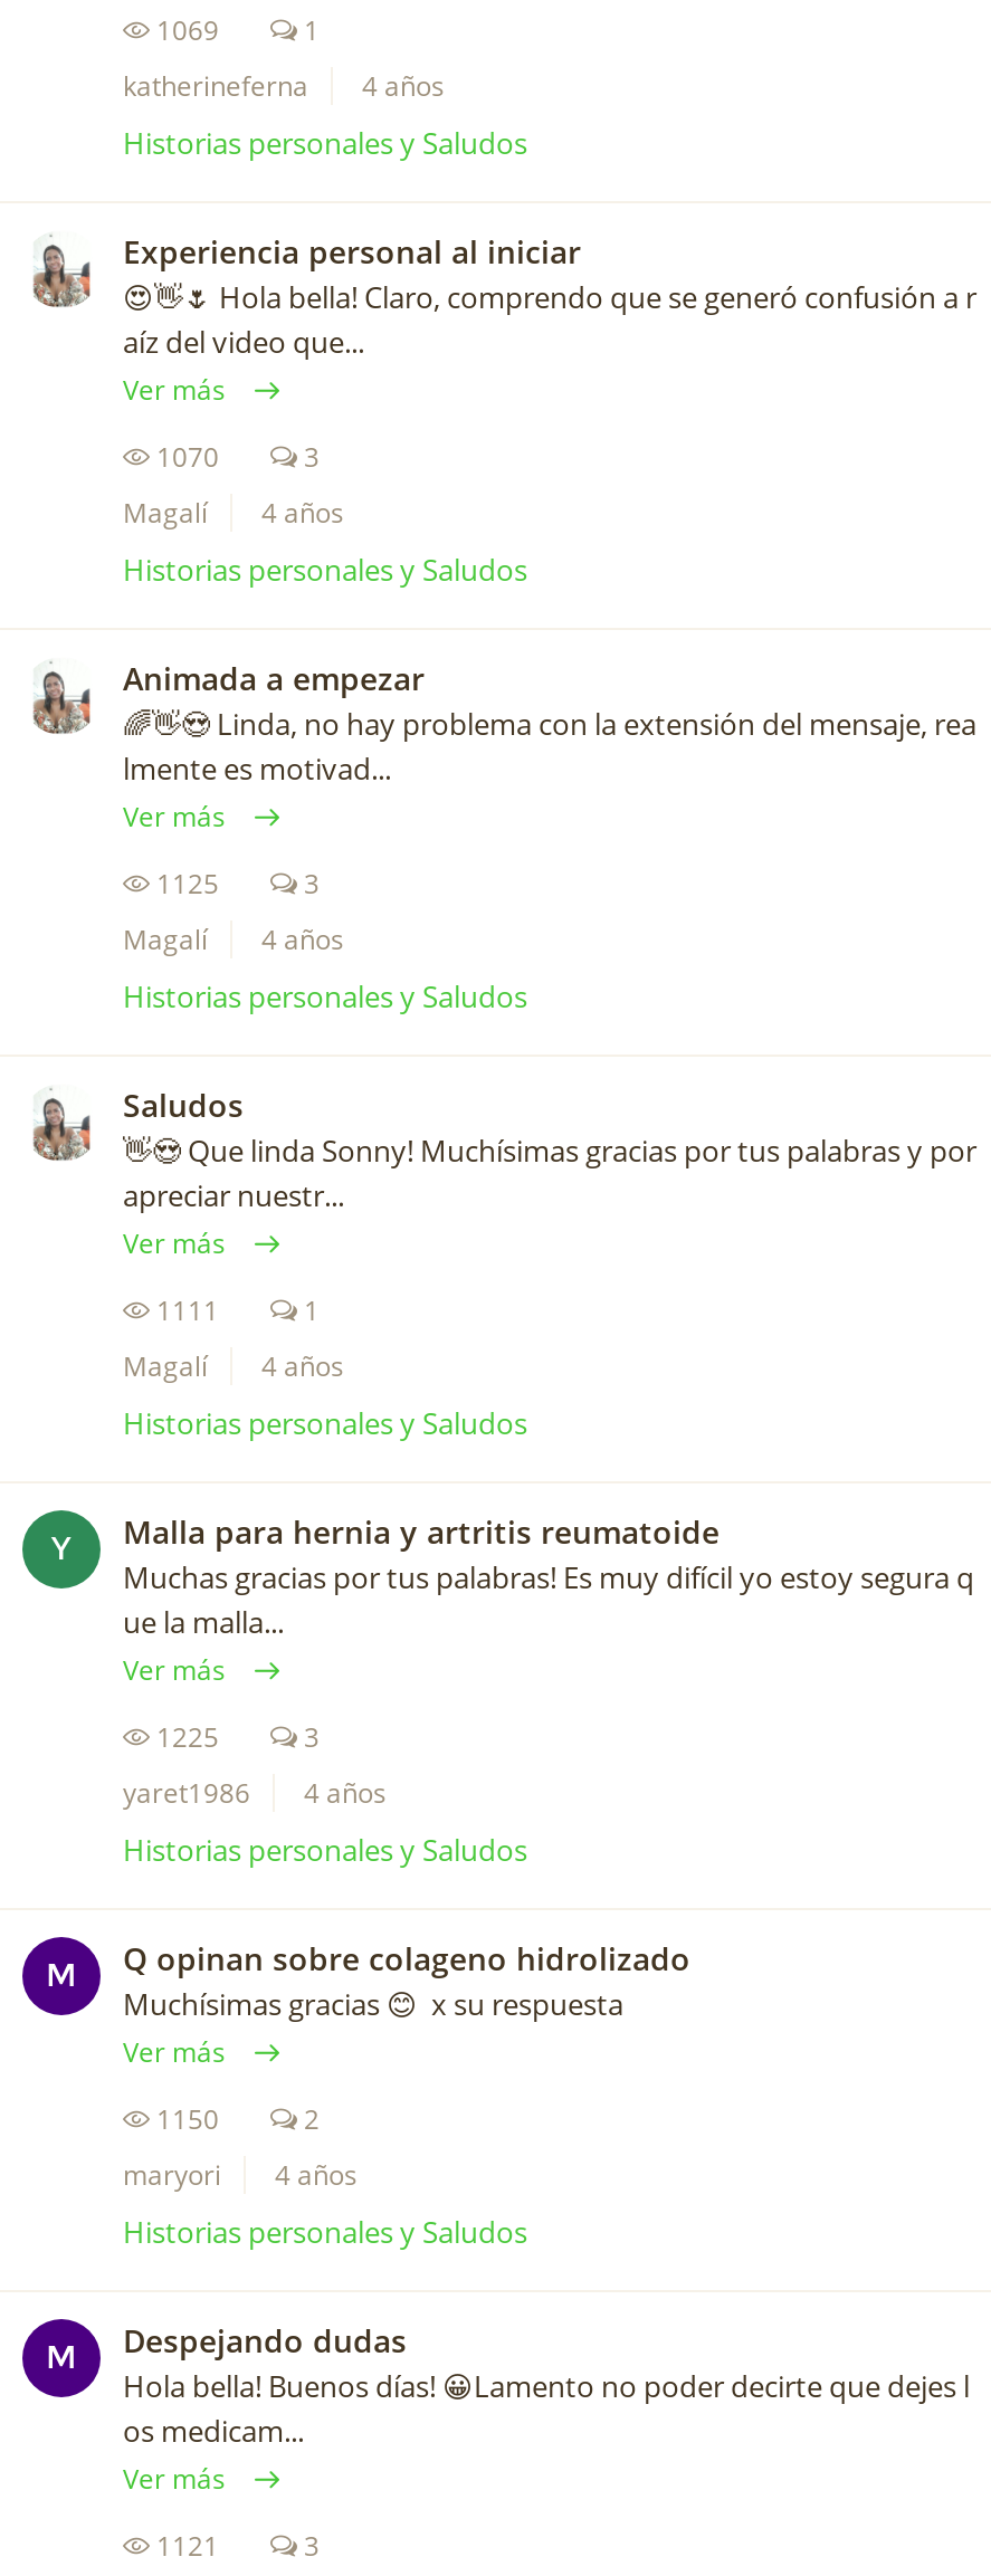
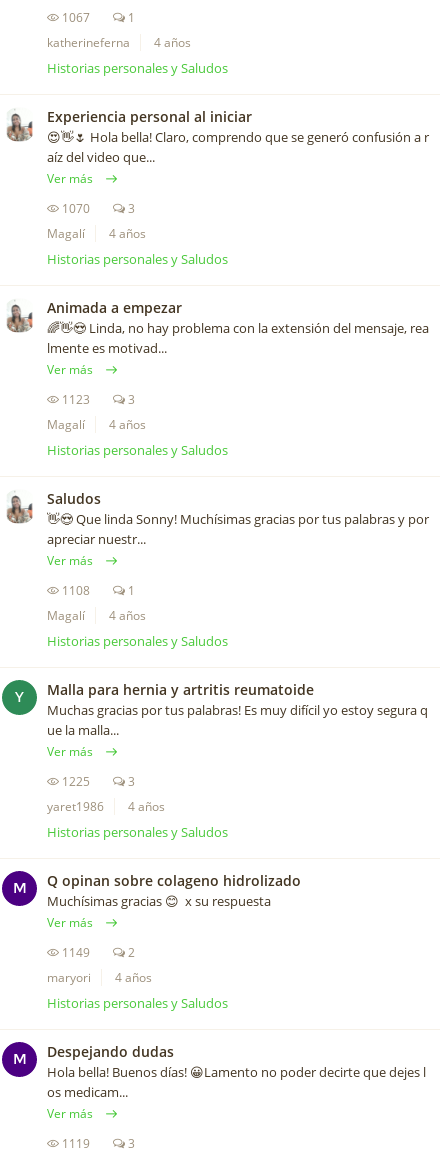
- 1069
+ 1067

- 1125
+ 1123

- 1111
+ 1108

- 1150
+ 1149

- 1121
+ 1119
